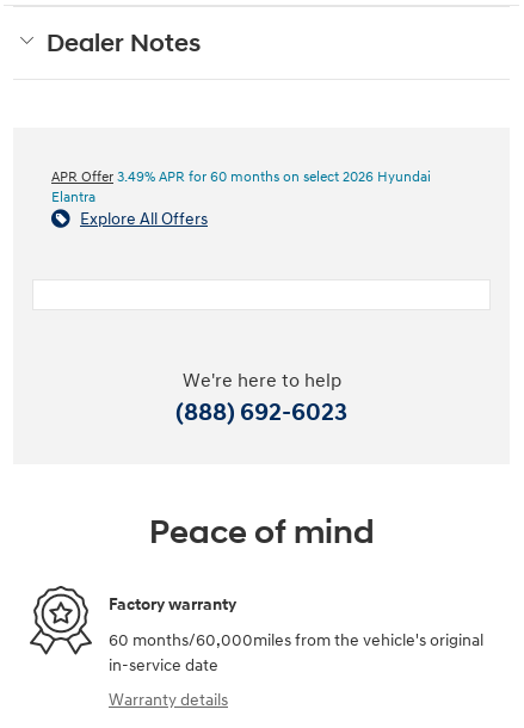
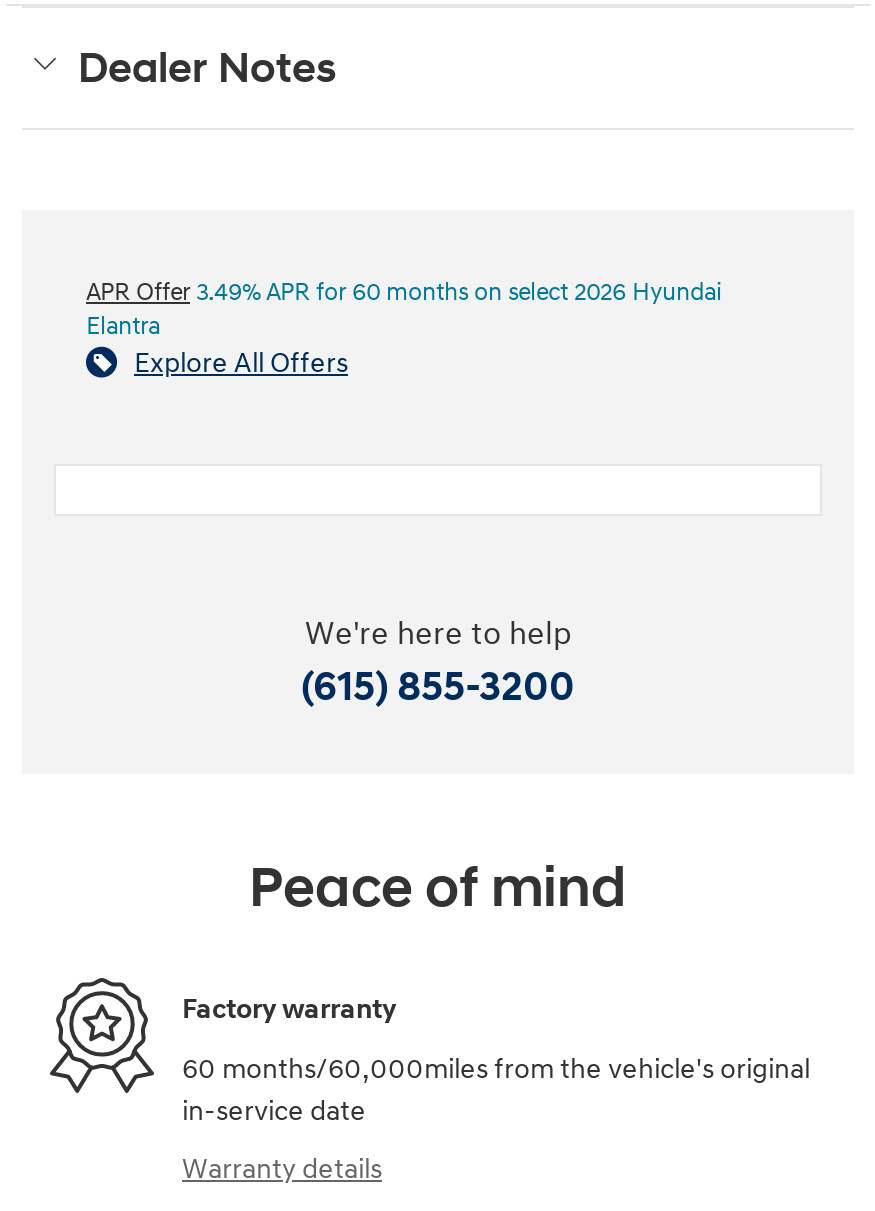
- (888) 692-6023
+ (615) 855-3200
